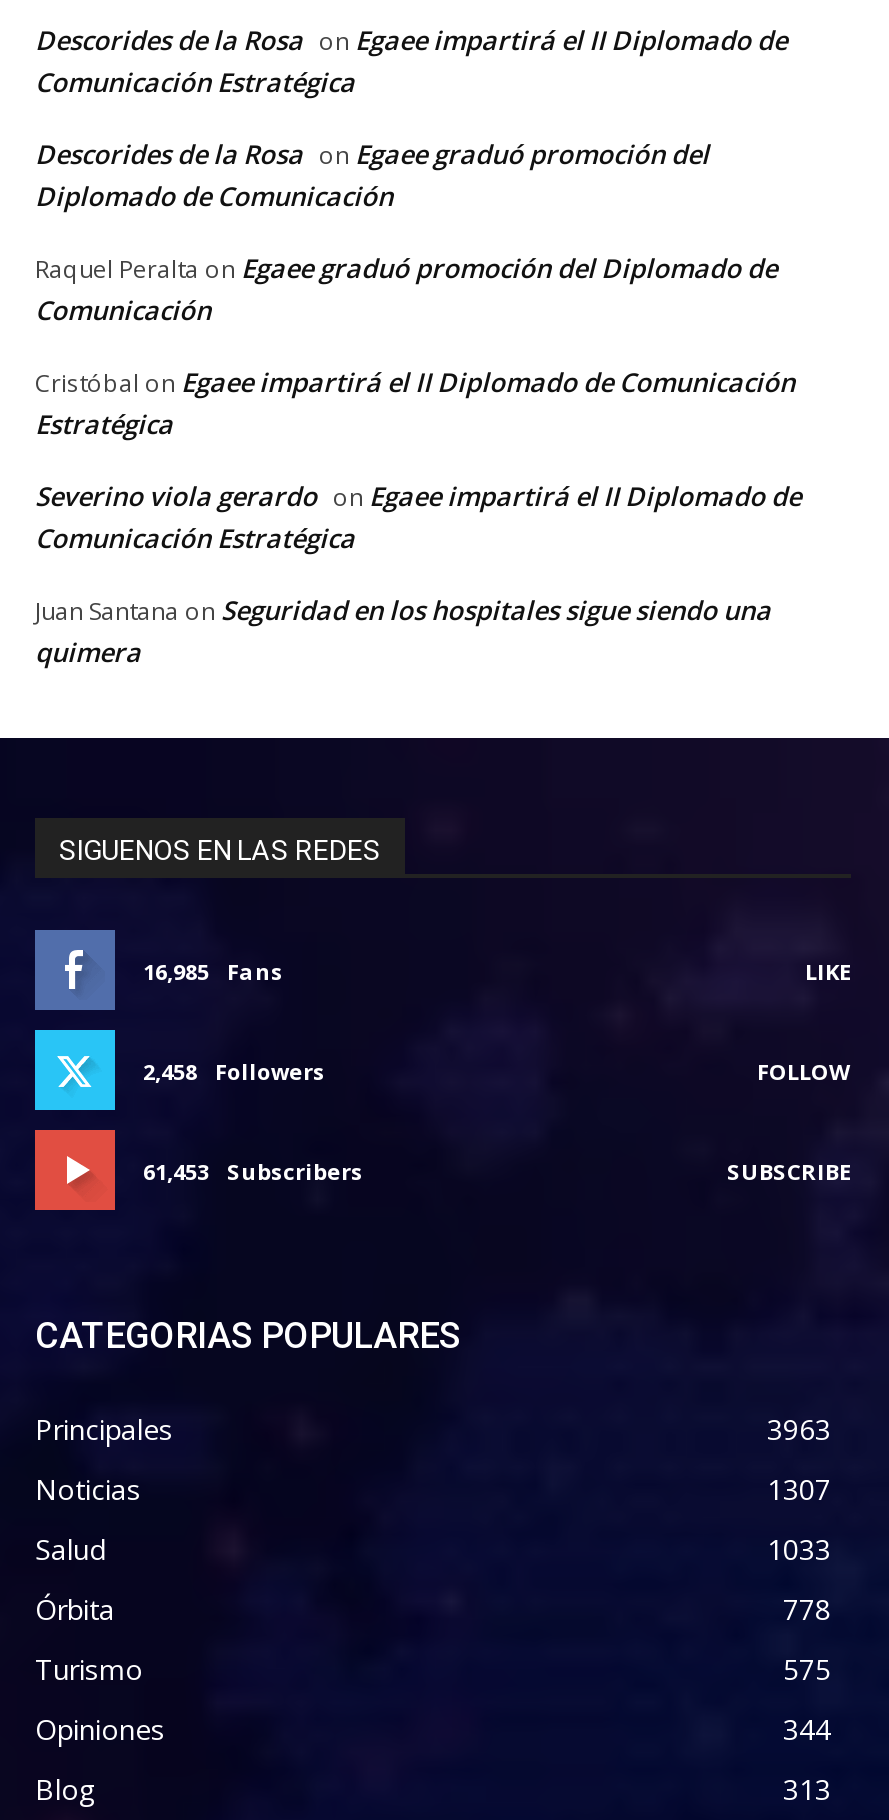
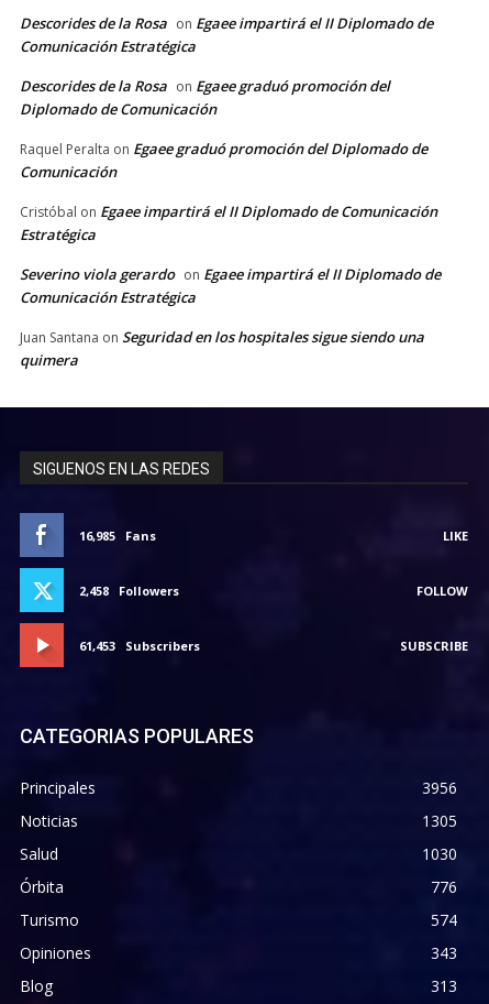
- 3963
+ 3956

- 1307
+ 1305

- 1033
+ 1030

- 778
+ 776

- 575
+ 574

- 344
+ 343
